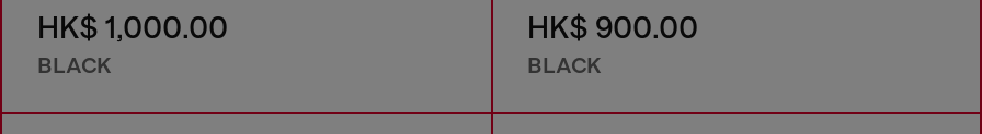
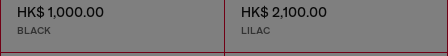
- HK$ 900.00
- BLACK
+ HK$ 2,100.00
+ LILAC
